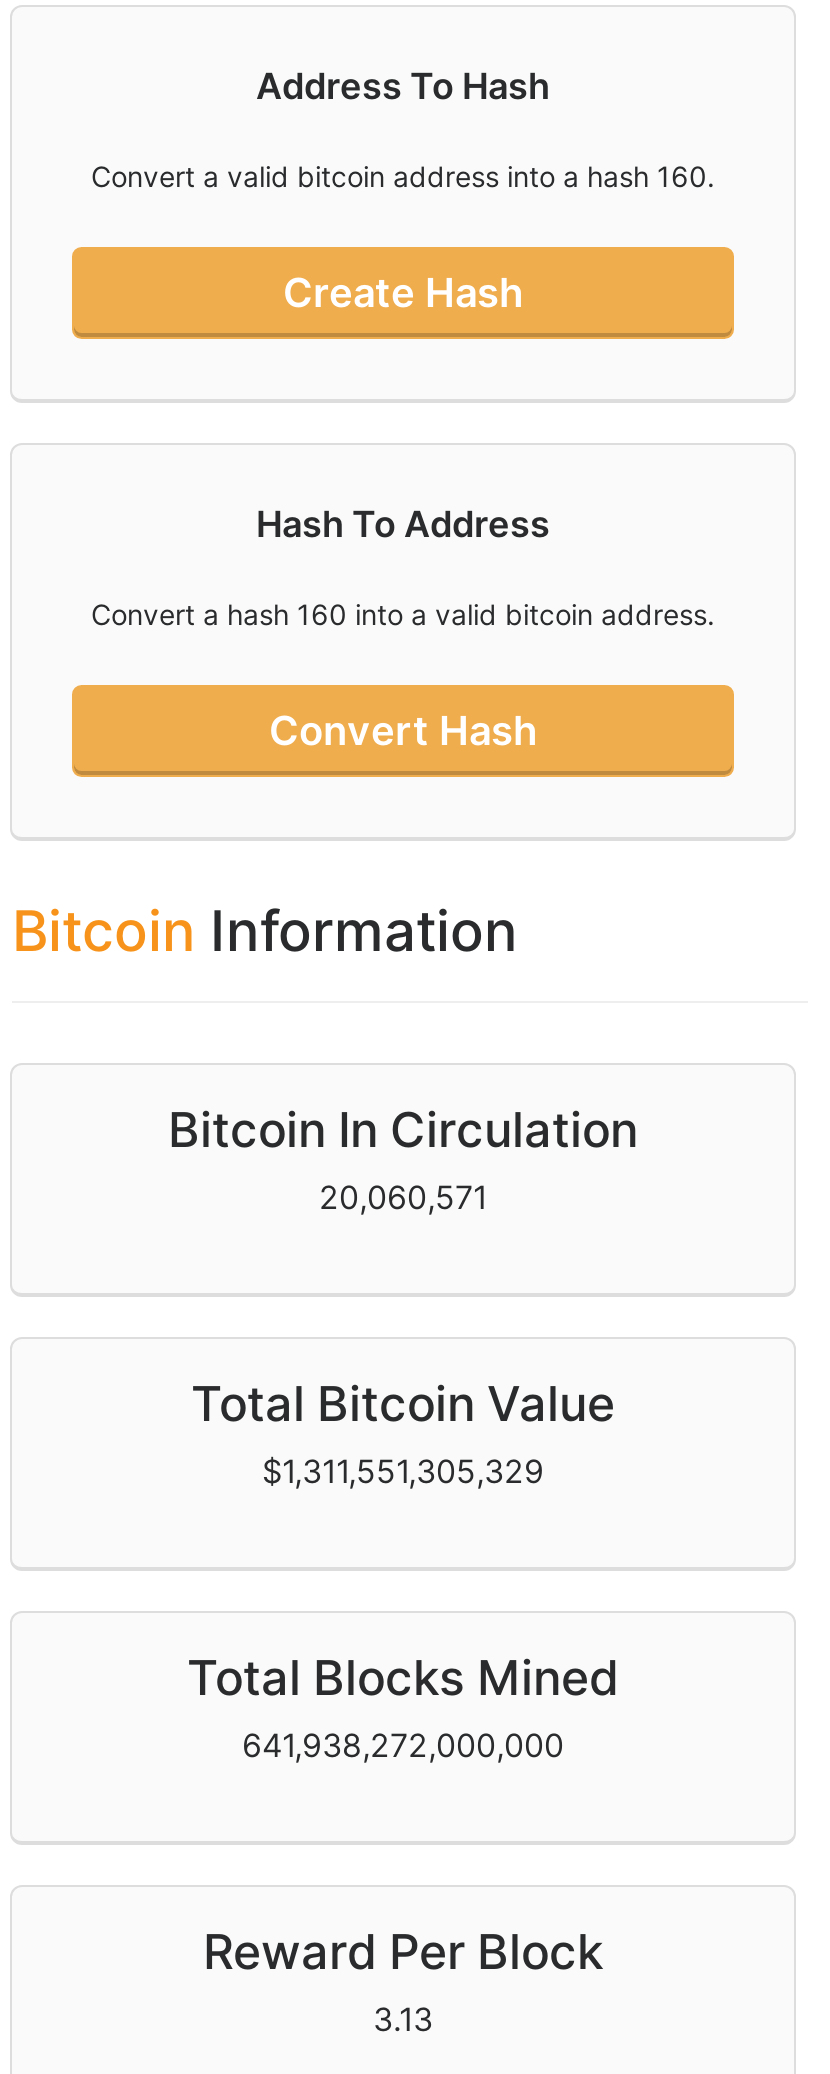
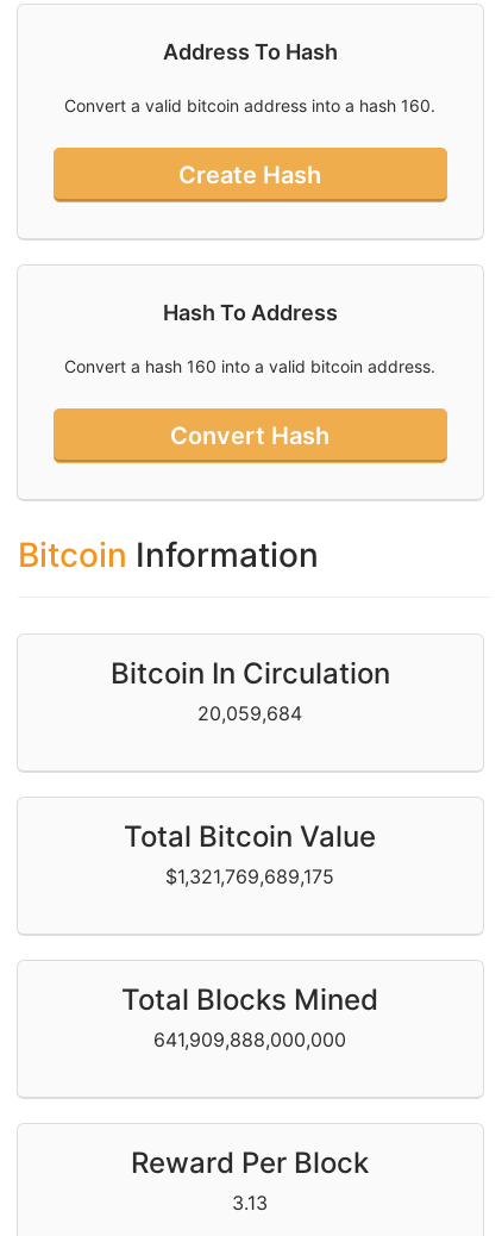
- 20,060,571
+ 20,059,684

- $1,311,551,305,329
+ $1,321,769,689,175

- 641,938,272,000,000
+ 641,909,888,000,000
